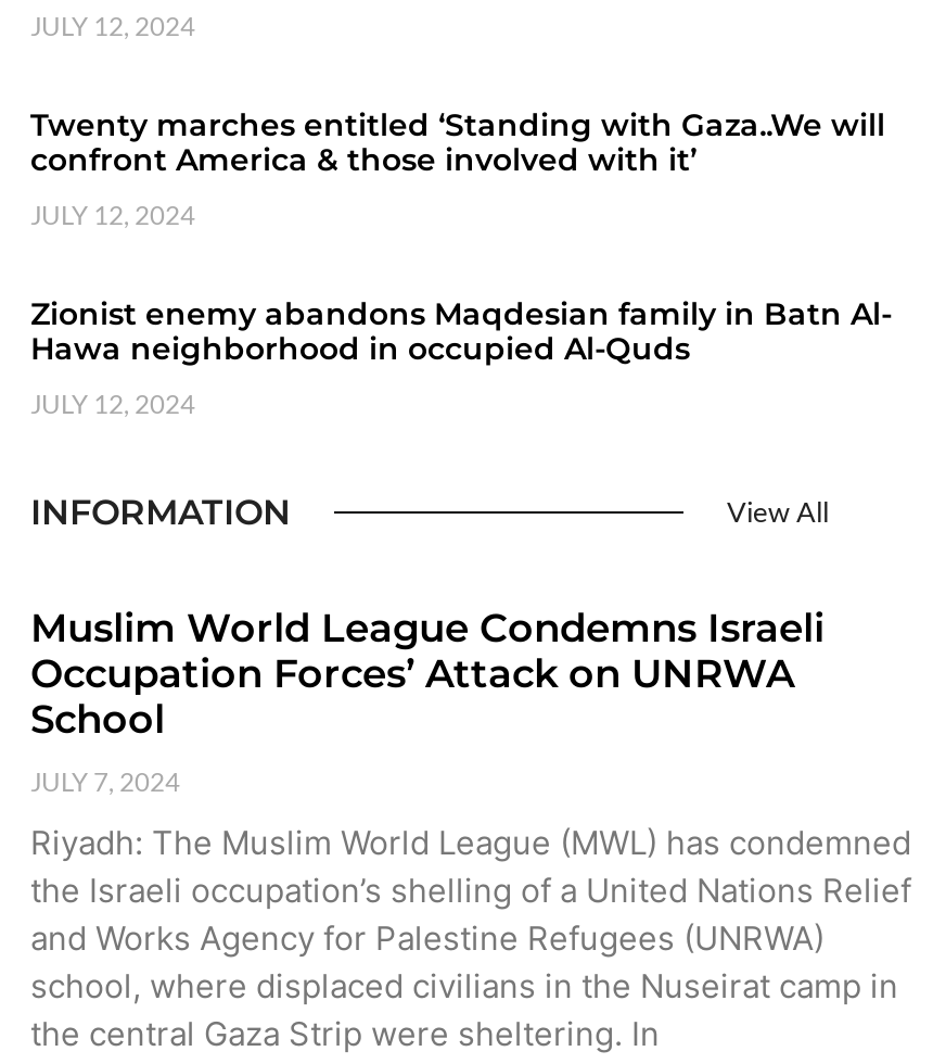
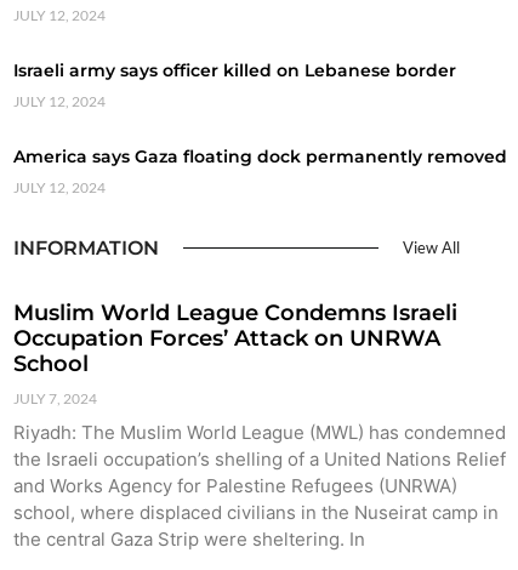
- Twenty marches entitled ‘Standing with Gaza..We will
- confront America & those involved with it’
+ Israeli army says officer killed on Lebanese border

- Zionist enemy abandons Maqdesian family in Batn Al-
- Hawa neighborhood in occupied Al-Quds
+ America says Gaza floating dock permanently removed
